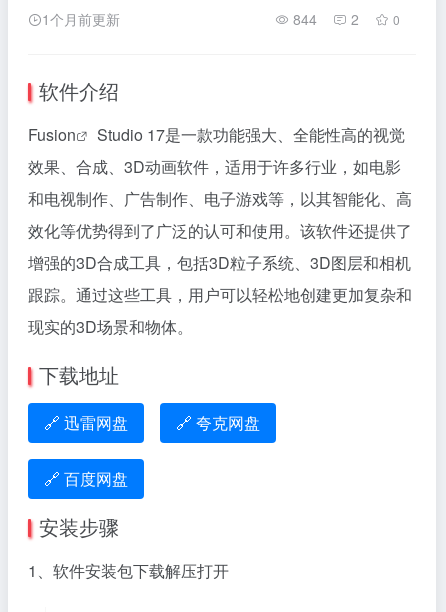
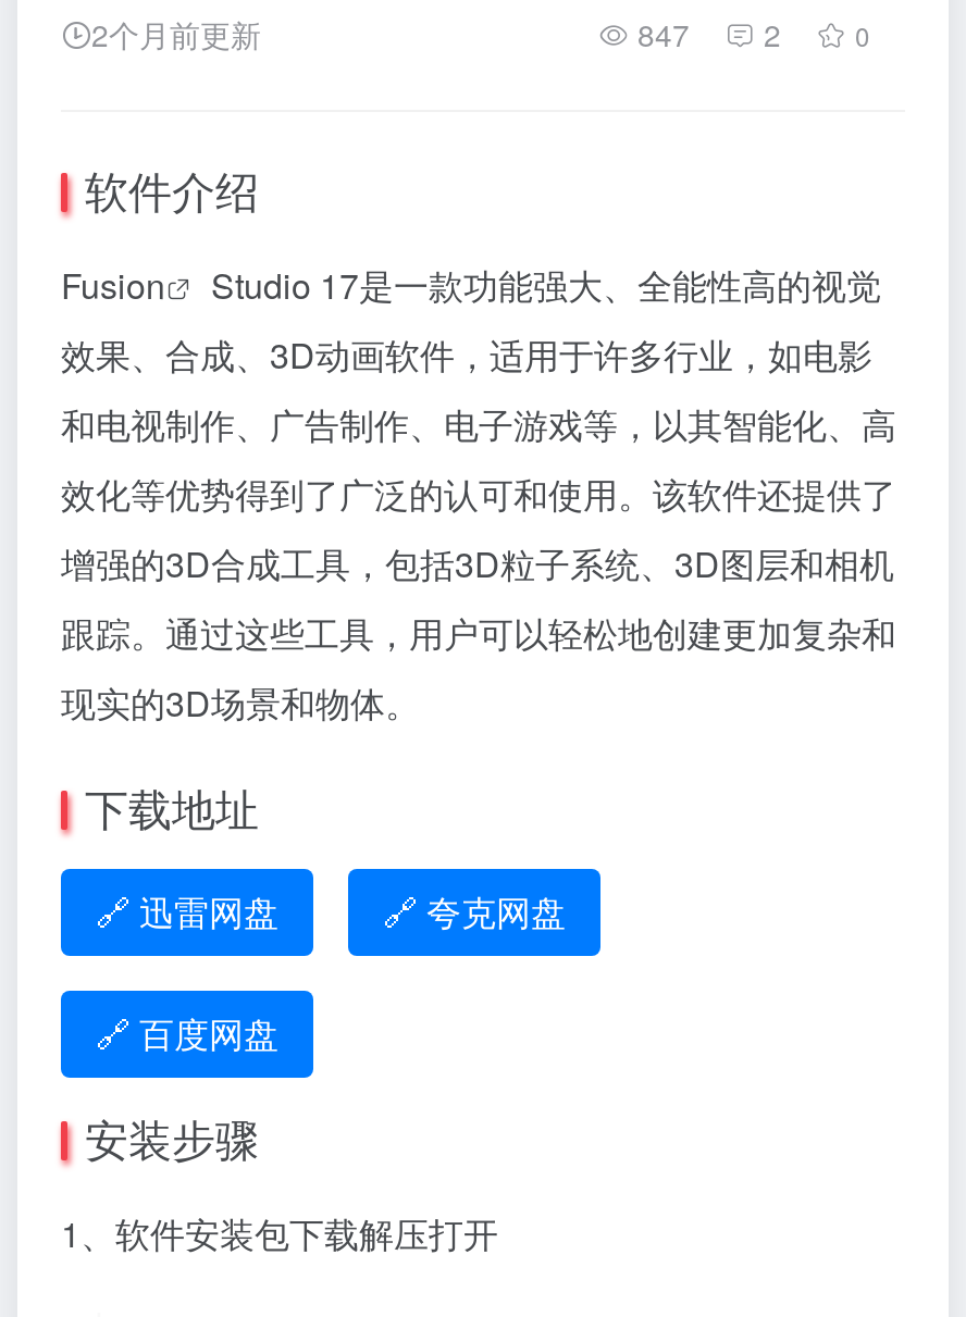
- 1个月前更新
+ 2个月前更新

- 844 2 0
+ 847 2 0
